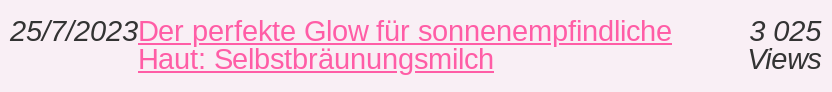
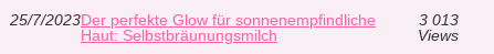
- 3 025
+ 3 013
